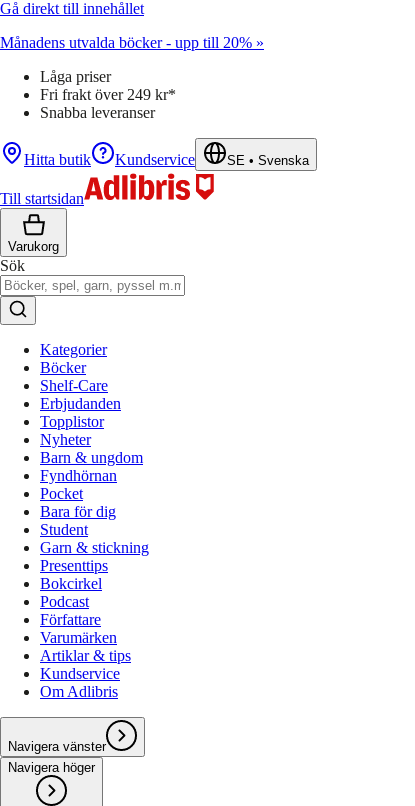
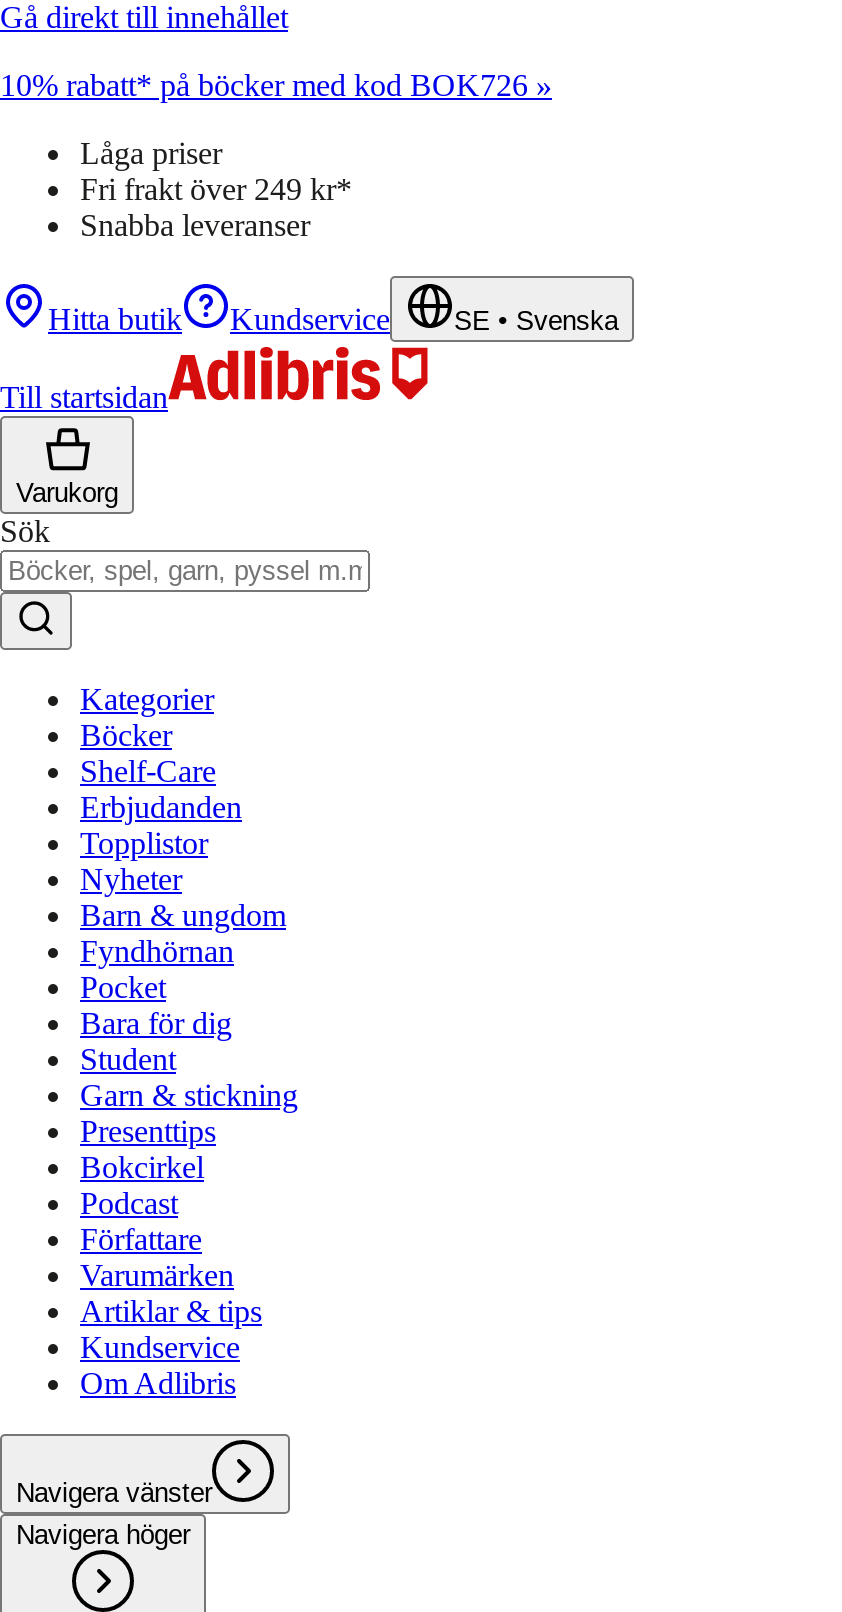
- Månadens utvalda böcker - upp till 20% »
+ 10% rabatt* på böcker med kod BOK726 »
